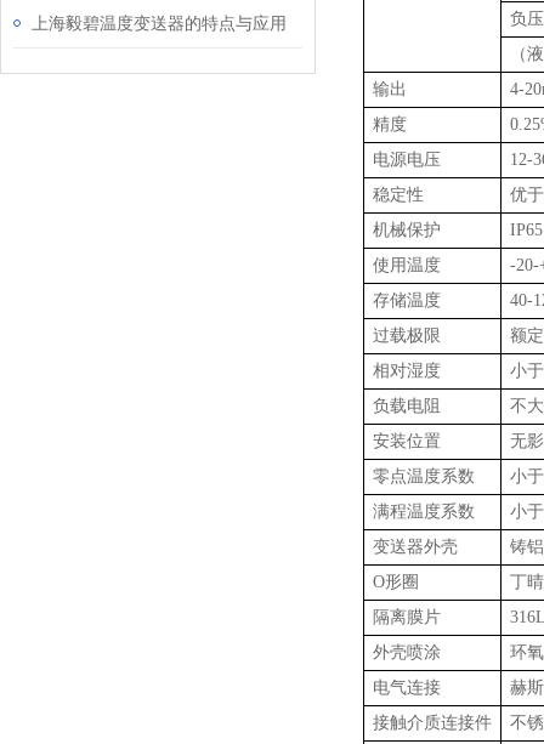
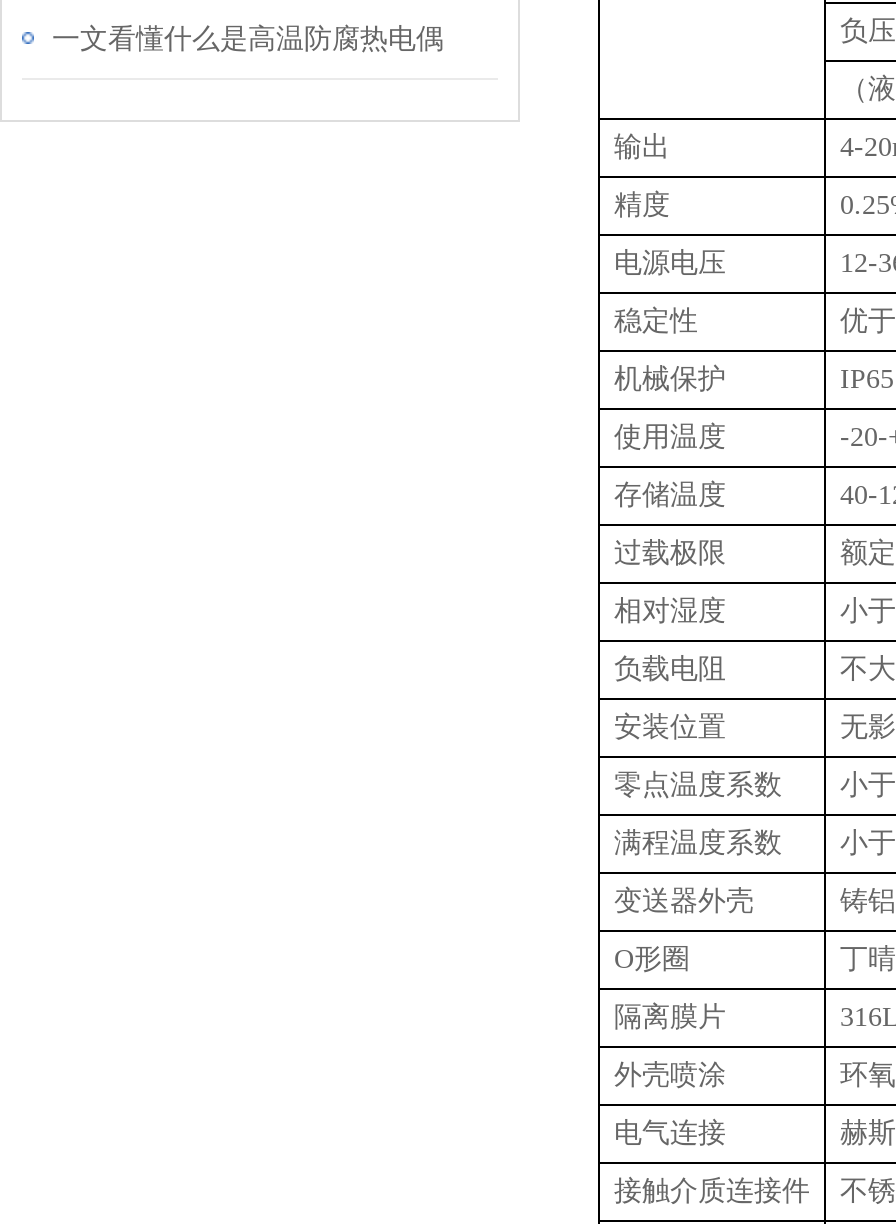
- 上海毅碧温度变送器的特点与应用
+ 一文看懂什么是高温防腐热电偶
